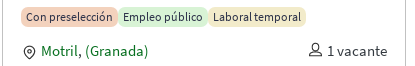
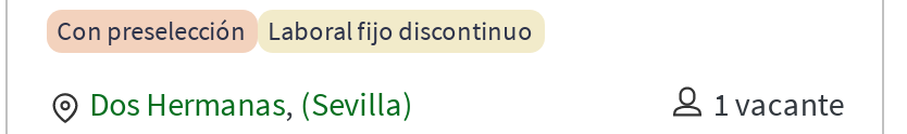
- Empleo público
- Laboral temporal
+ Laboral fijo discontinuo

- Motril, (Granada)
+ Dos Hermanas, (Sevilla)
